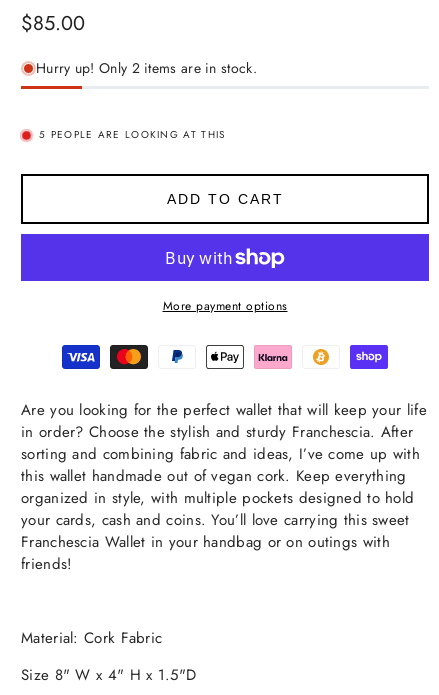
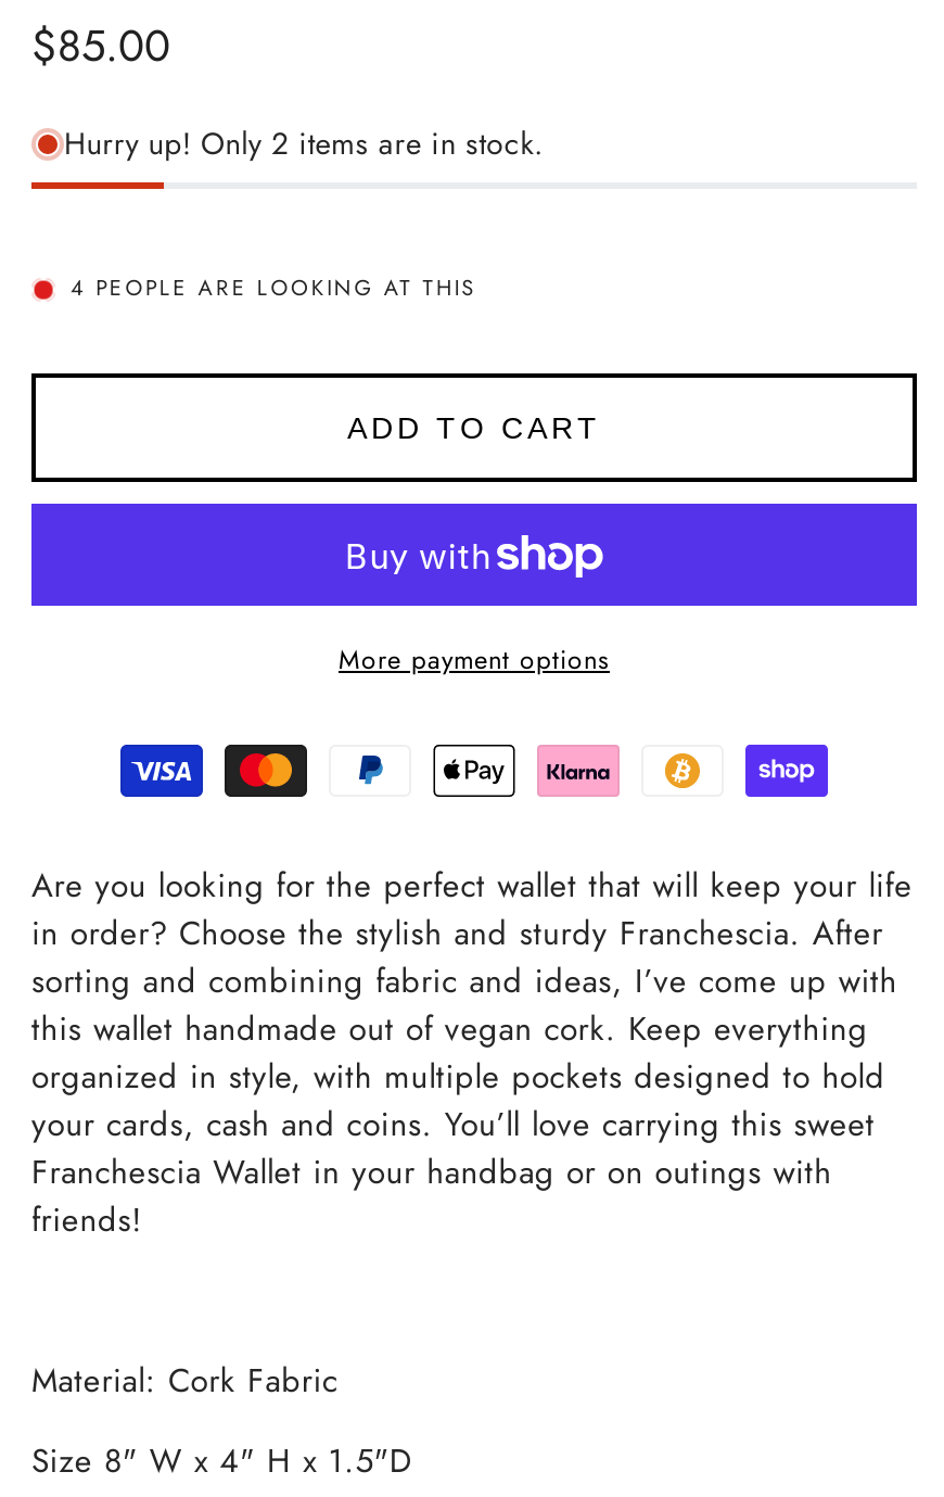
- 5 PEOPLE ARE LOOKING AT THIS
+ 4 PEOPLE ARE LOOKING AT THIS
